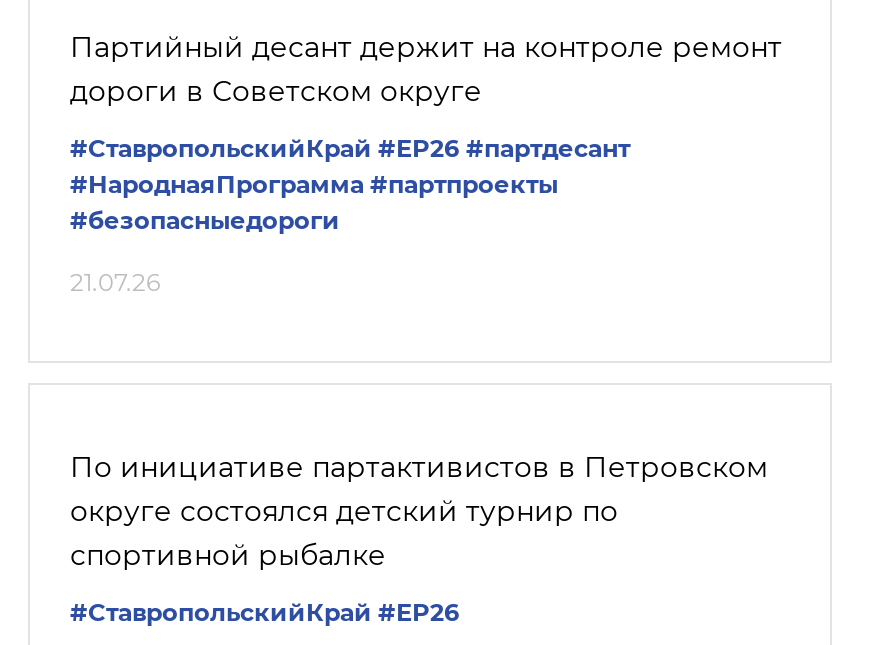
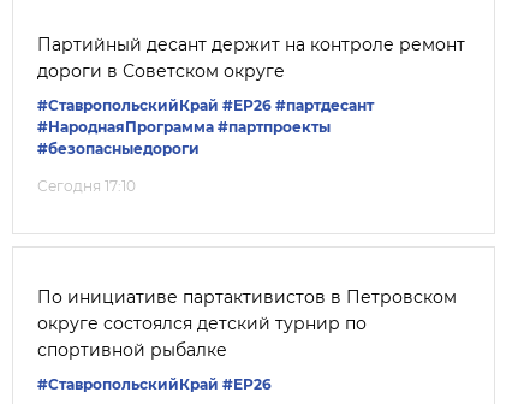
- 21.07.26
+ Сегодня 17:10
